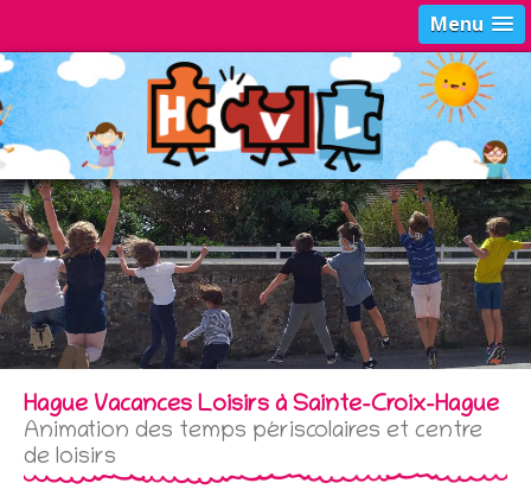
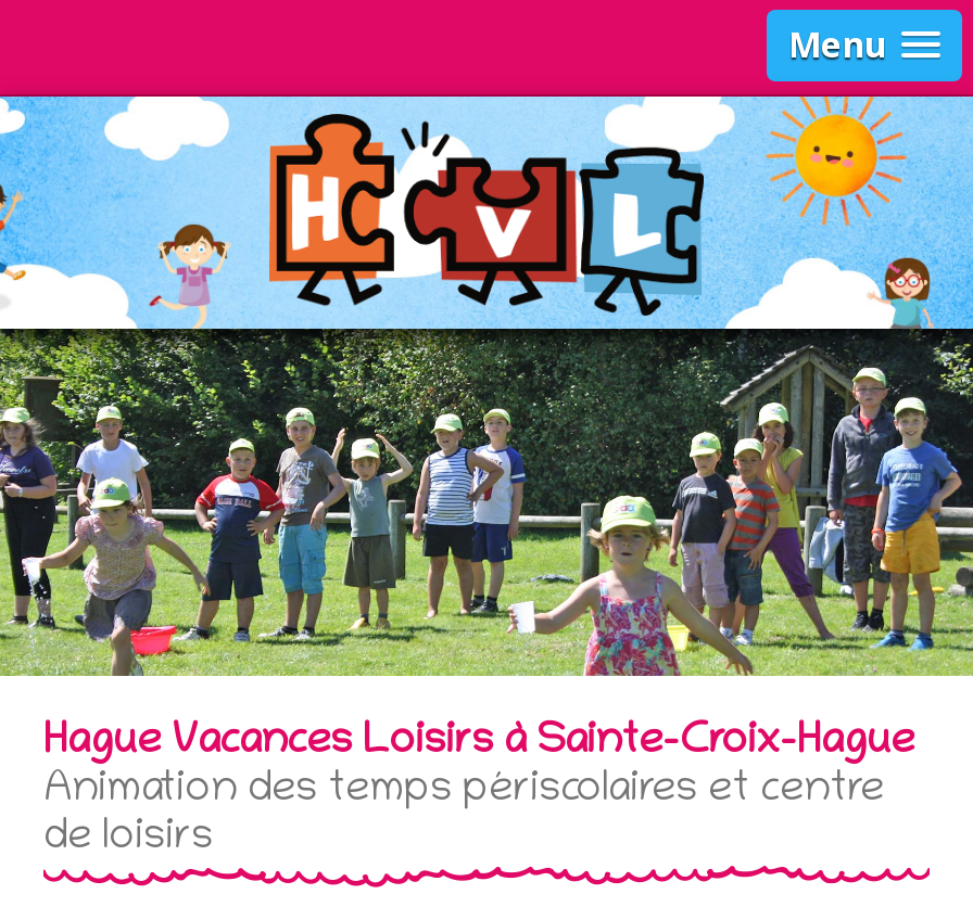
- [image]
+ [image]
